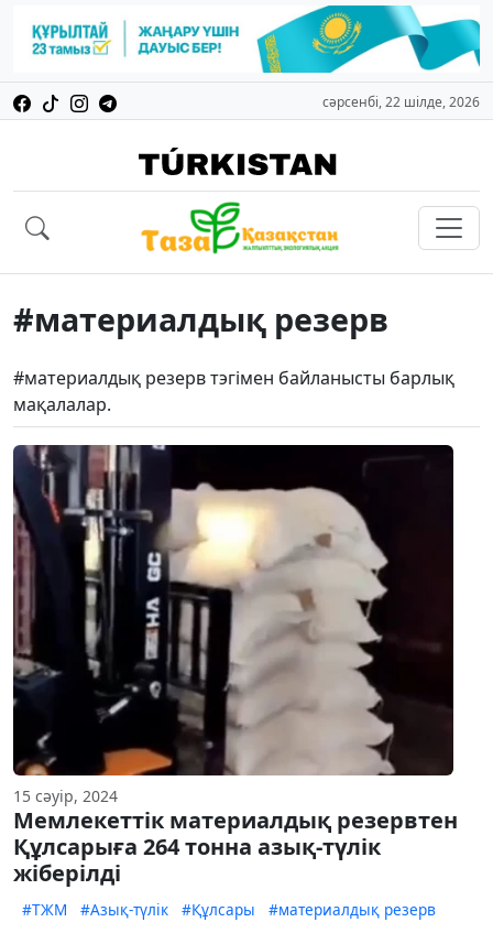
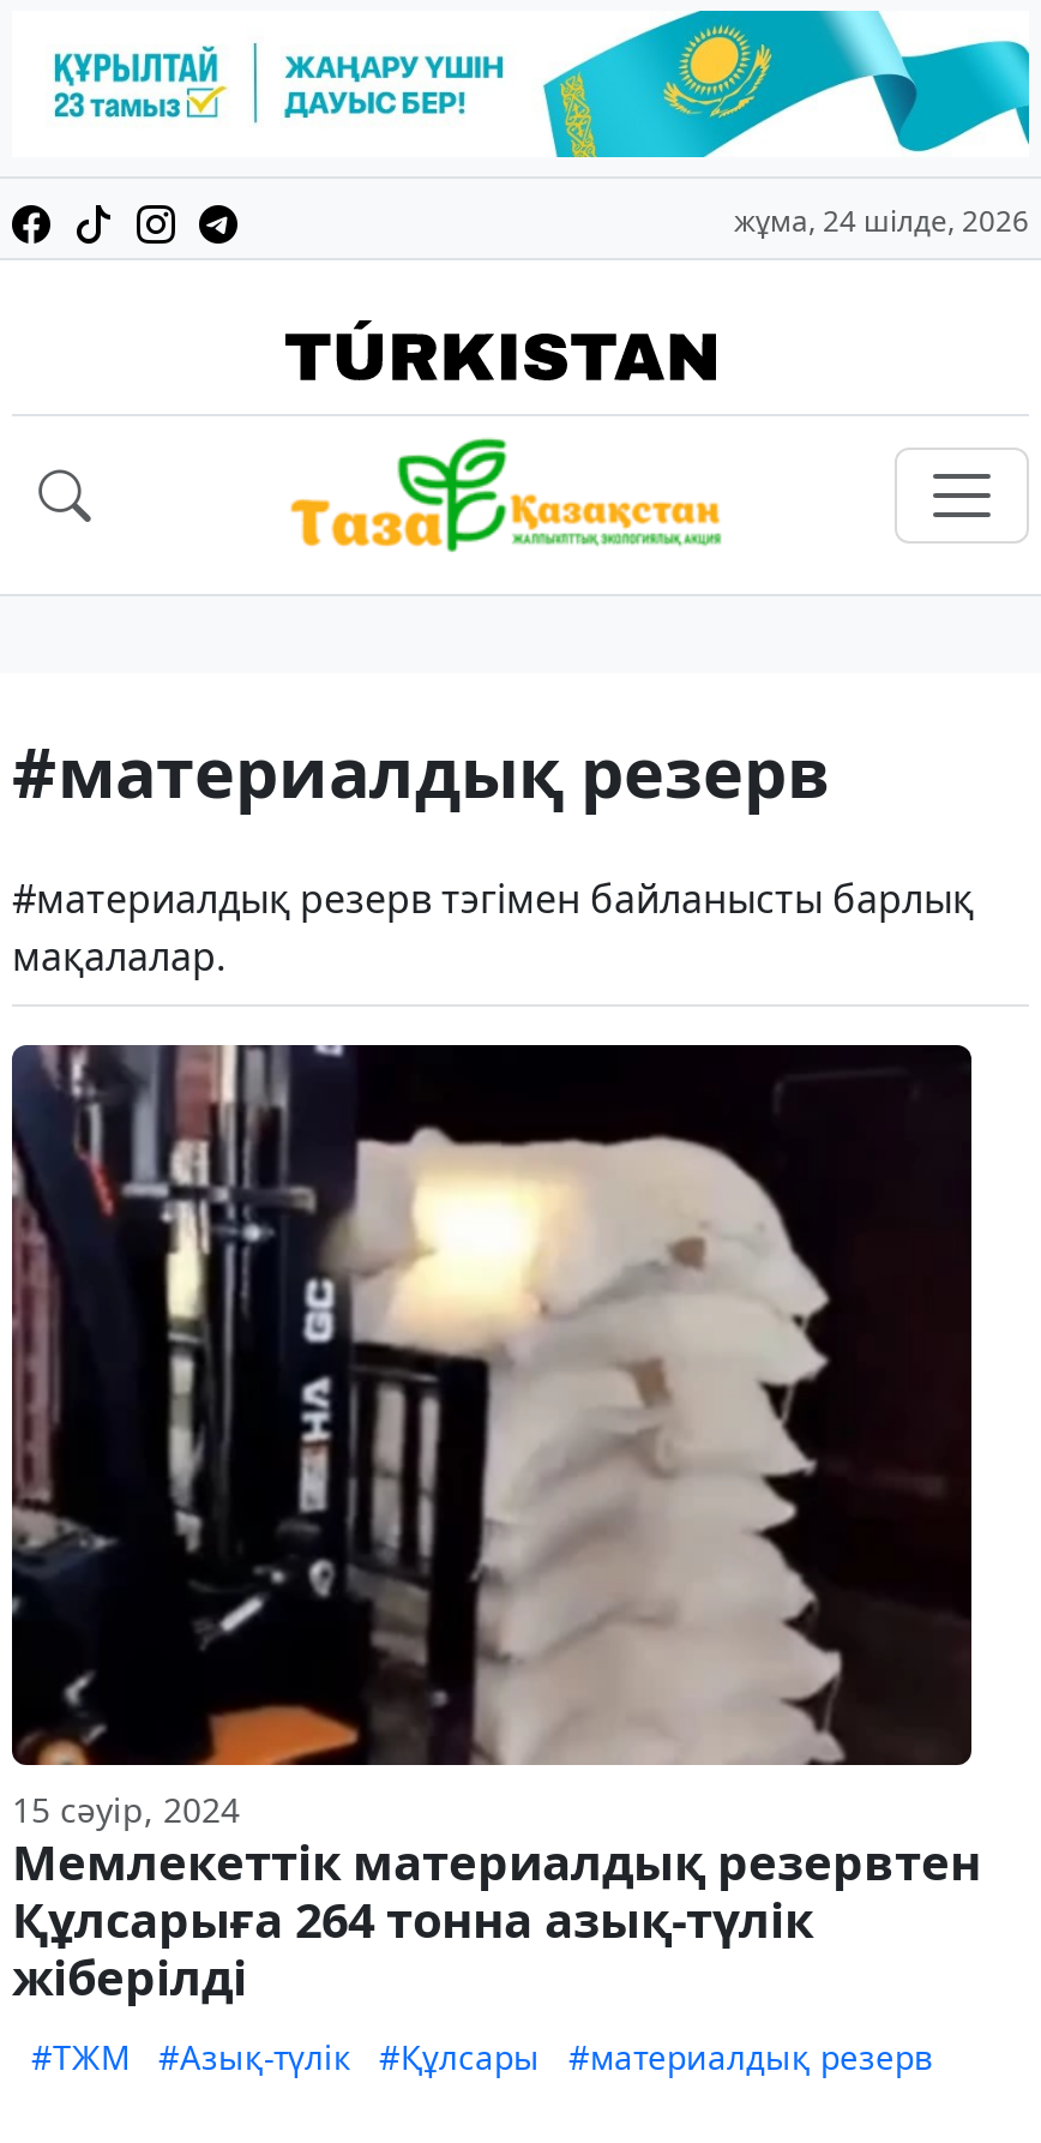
- сәрсенбі, 22 шілде, 2026
+ жұма, 24 шілде, 2026
